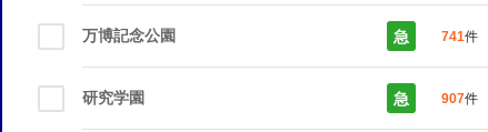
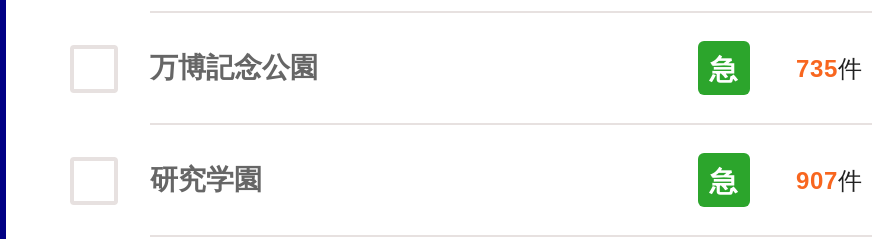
- 741件
+ 735件
